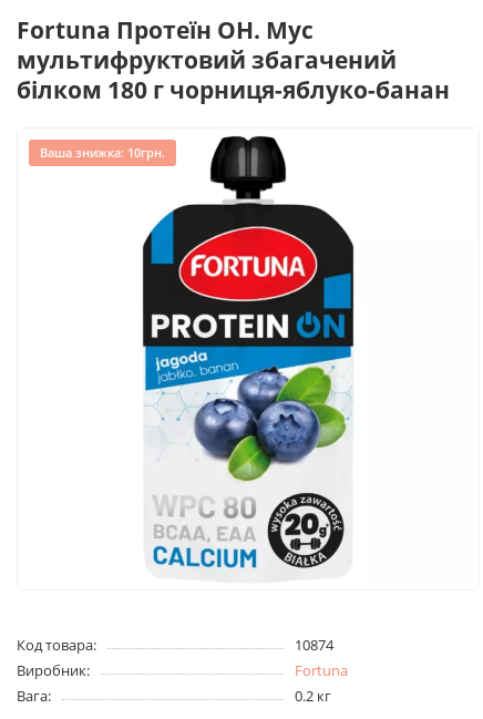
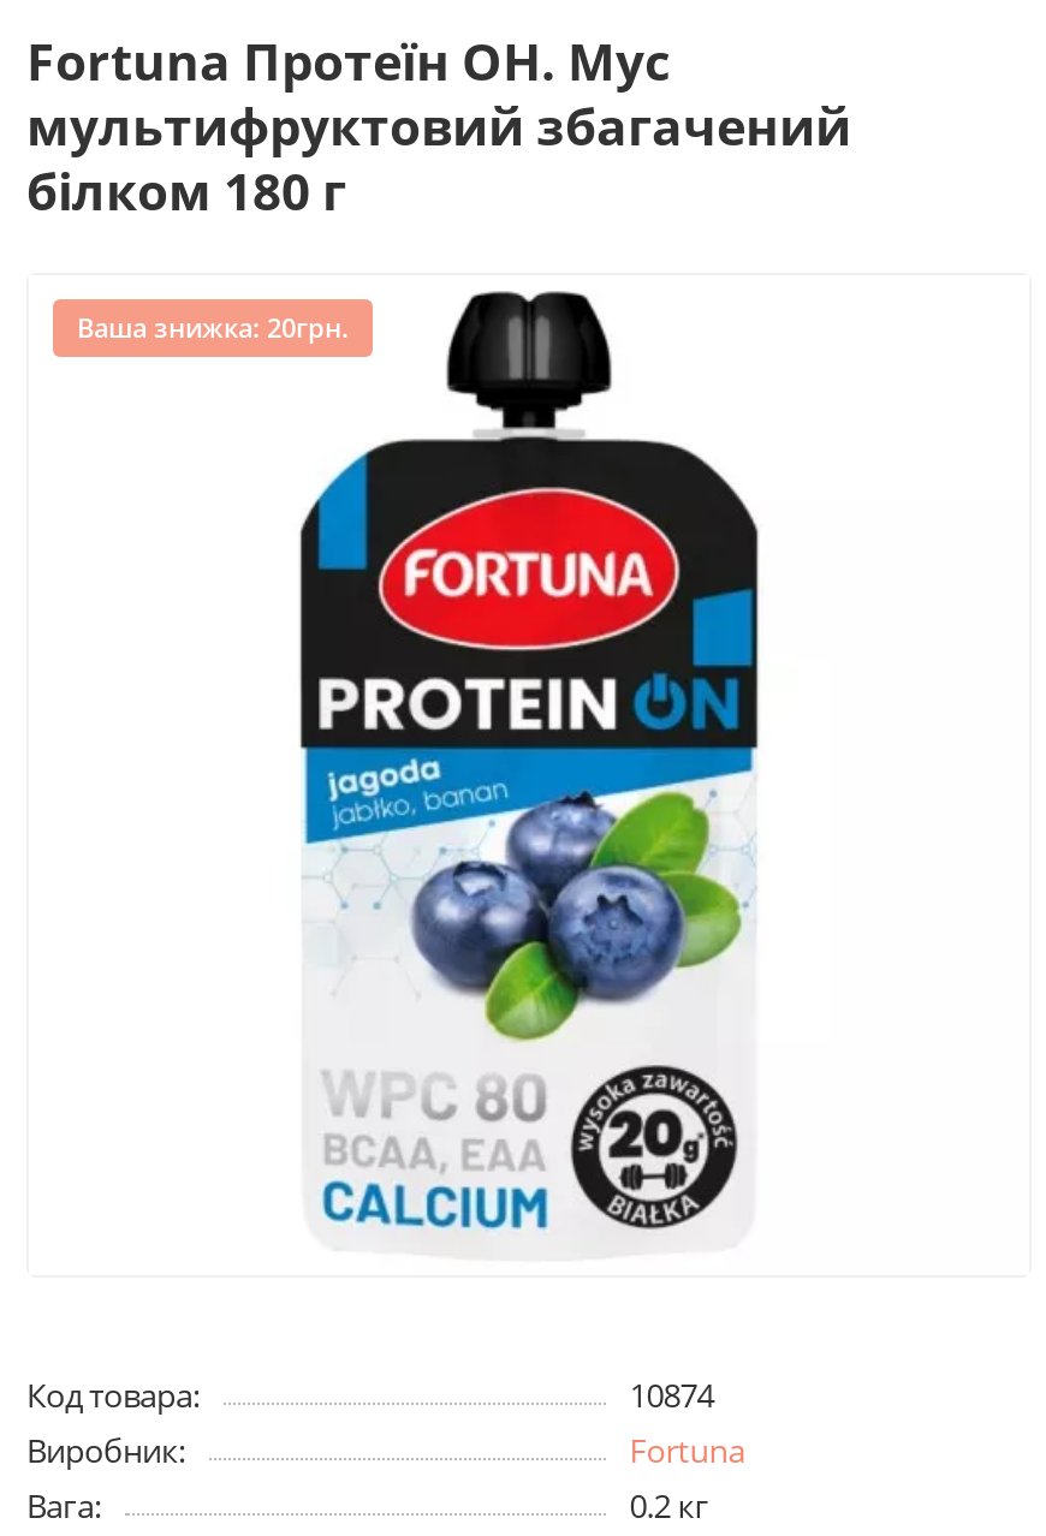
- білком 180 г чорниця-яблуко-банан
+ білком 180 г

- Ваша знижка: 10грн.
+ Ваша знижка: 20грн.
